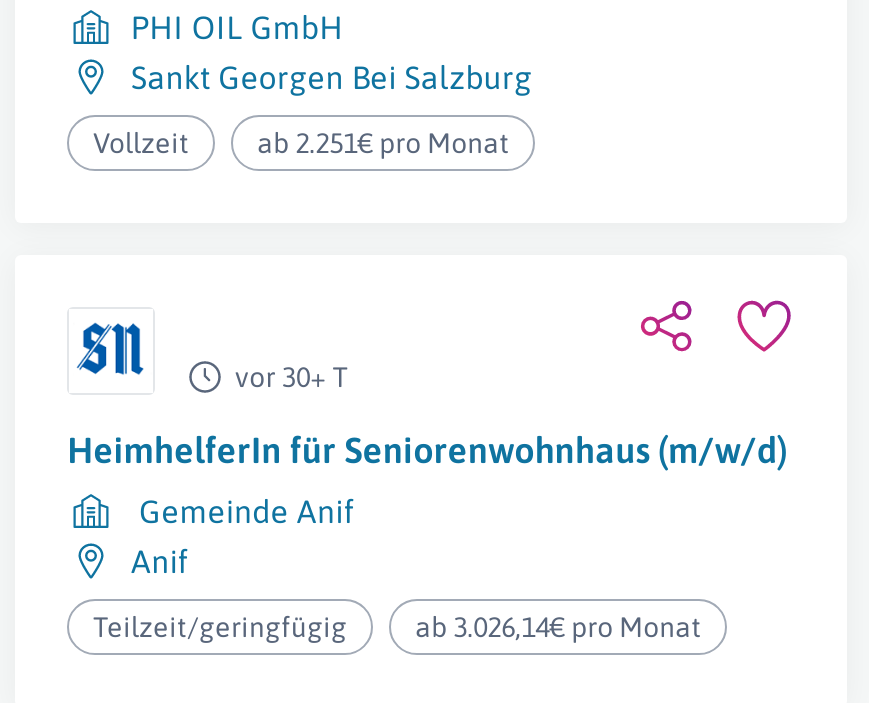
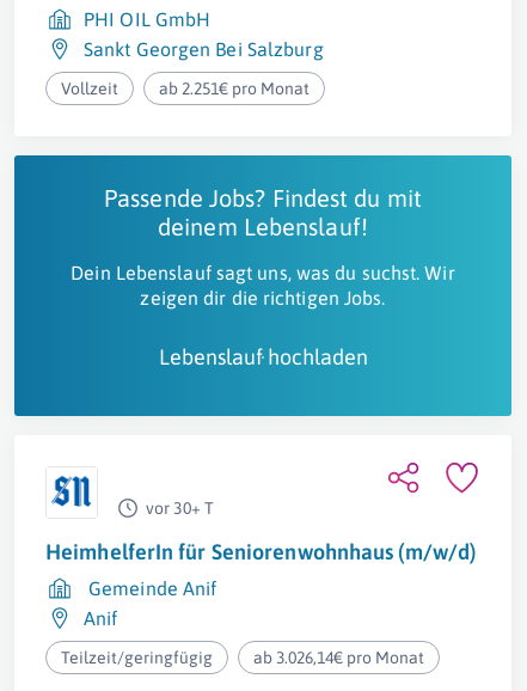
+ [image]
+ Passende Jobs? Findest du mit
+ deinem Lebenslauf!
+ Dein Lebenslauf sagt uns, was du suchst. Wir
+ zeigen dir die richtigen Jobs.
+ Lebenslauf hochladen
